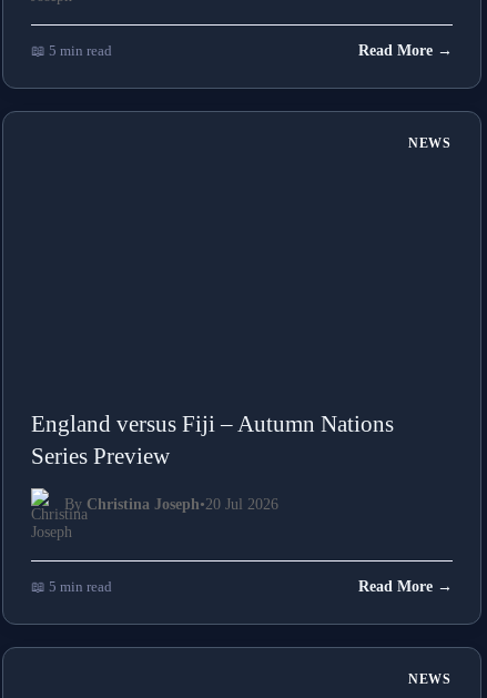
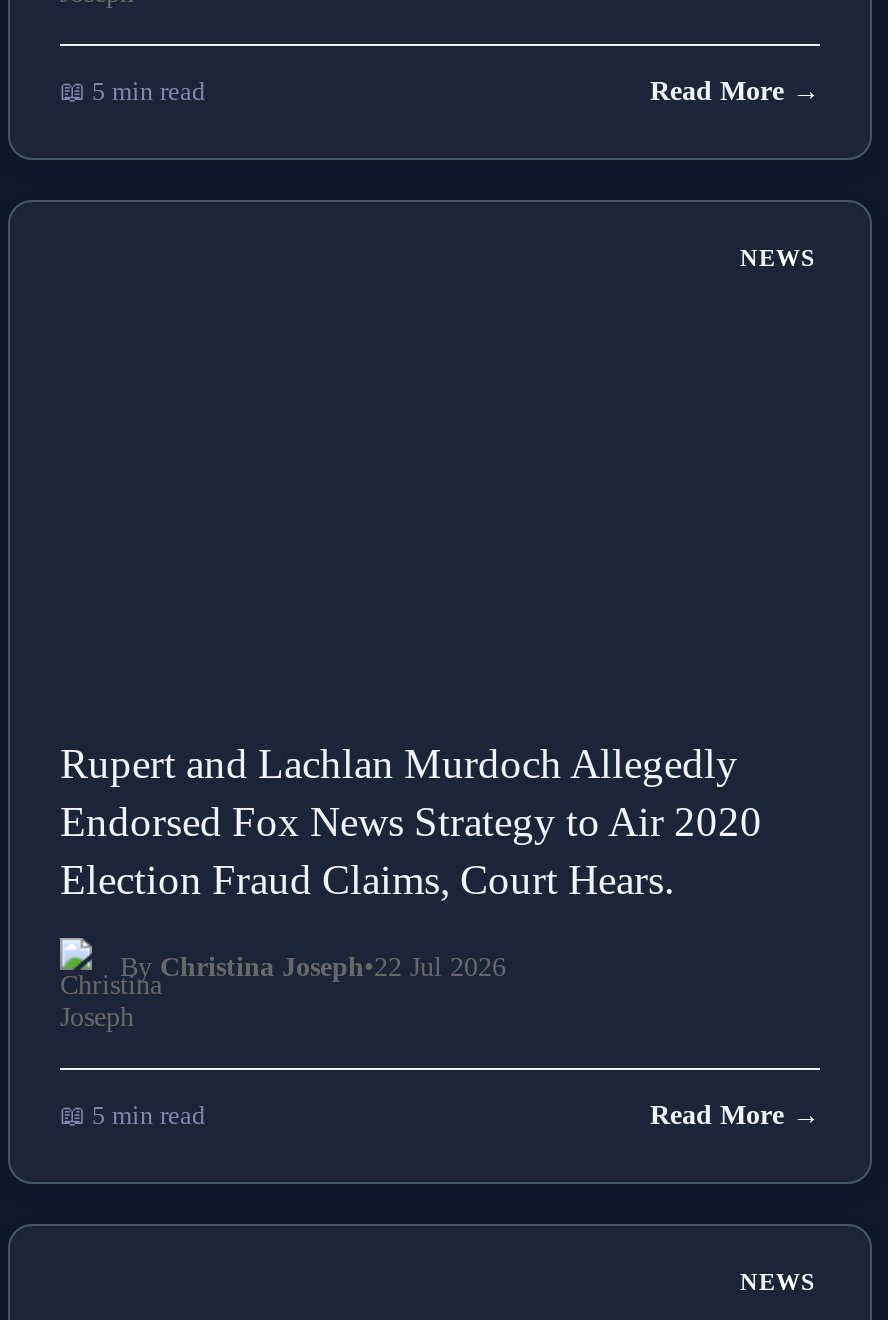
- England versus Fiji – Autumn Nations
- Series Preview
+ Rupert and Lachlan Murdoch Allegedly
+ Endorsed Fox News Strategy to Air 2020
+ Election Fraud Claims, Court Hears.

- By Christina Joseph•20 Jul 2026
+ By Christina Joseph•22 Jul 2026
